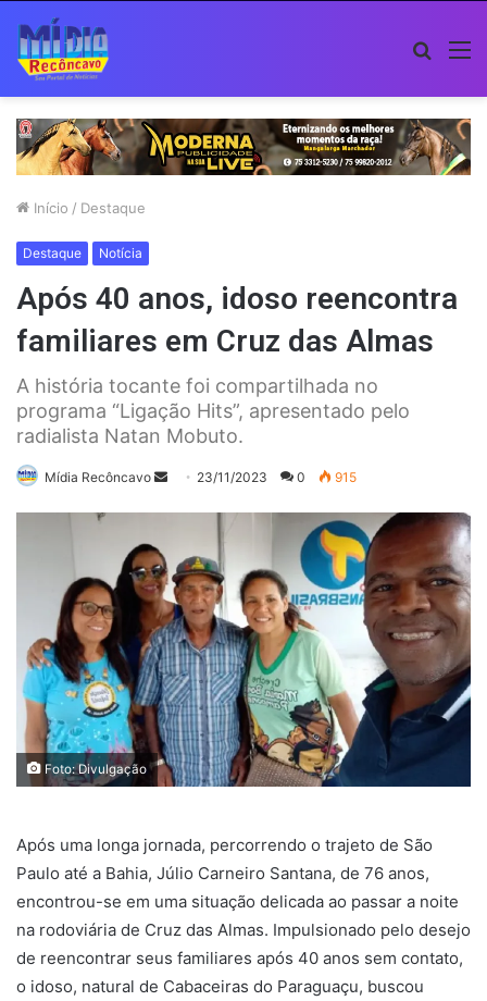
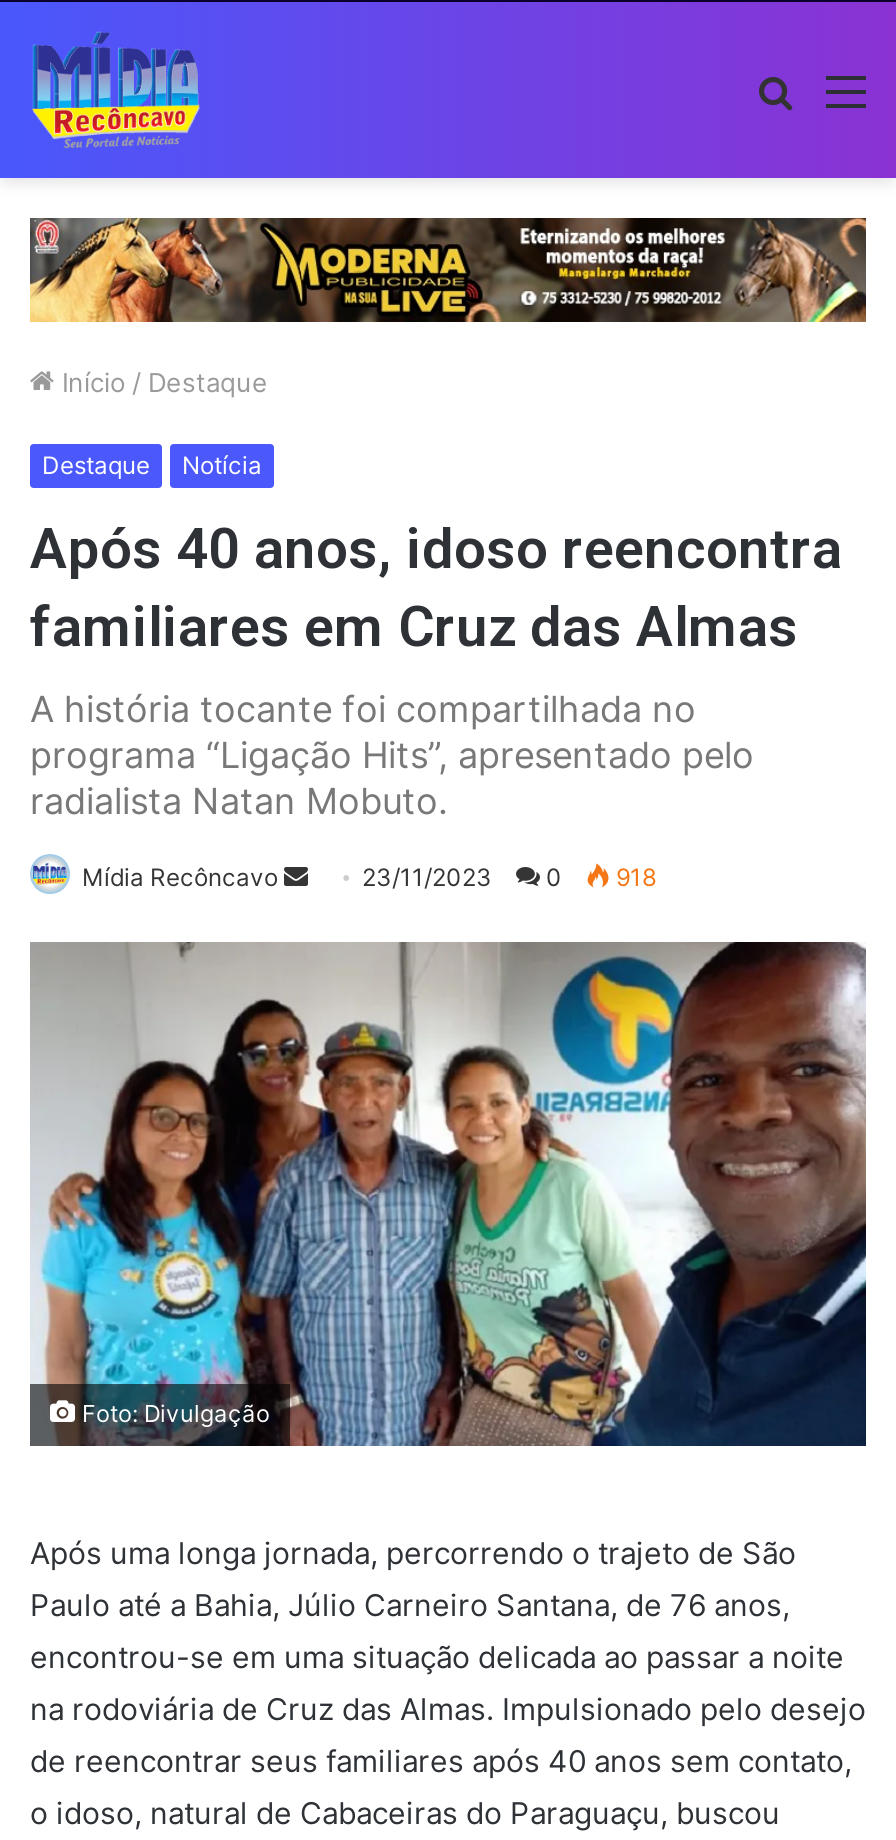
- 915
+ 918
